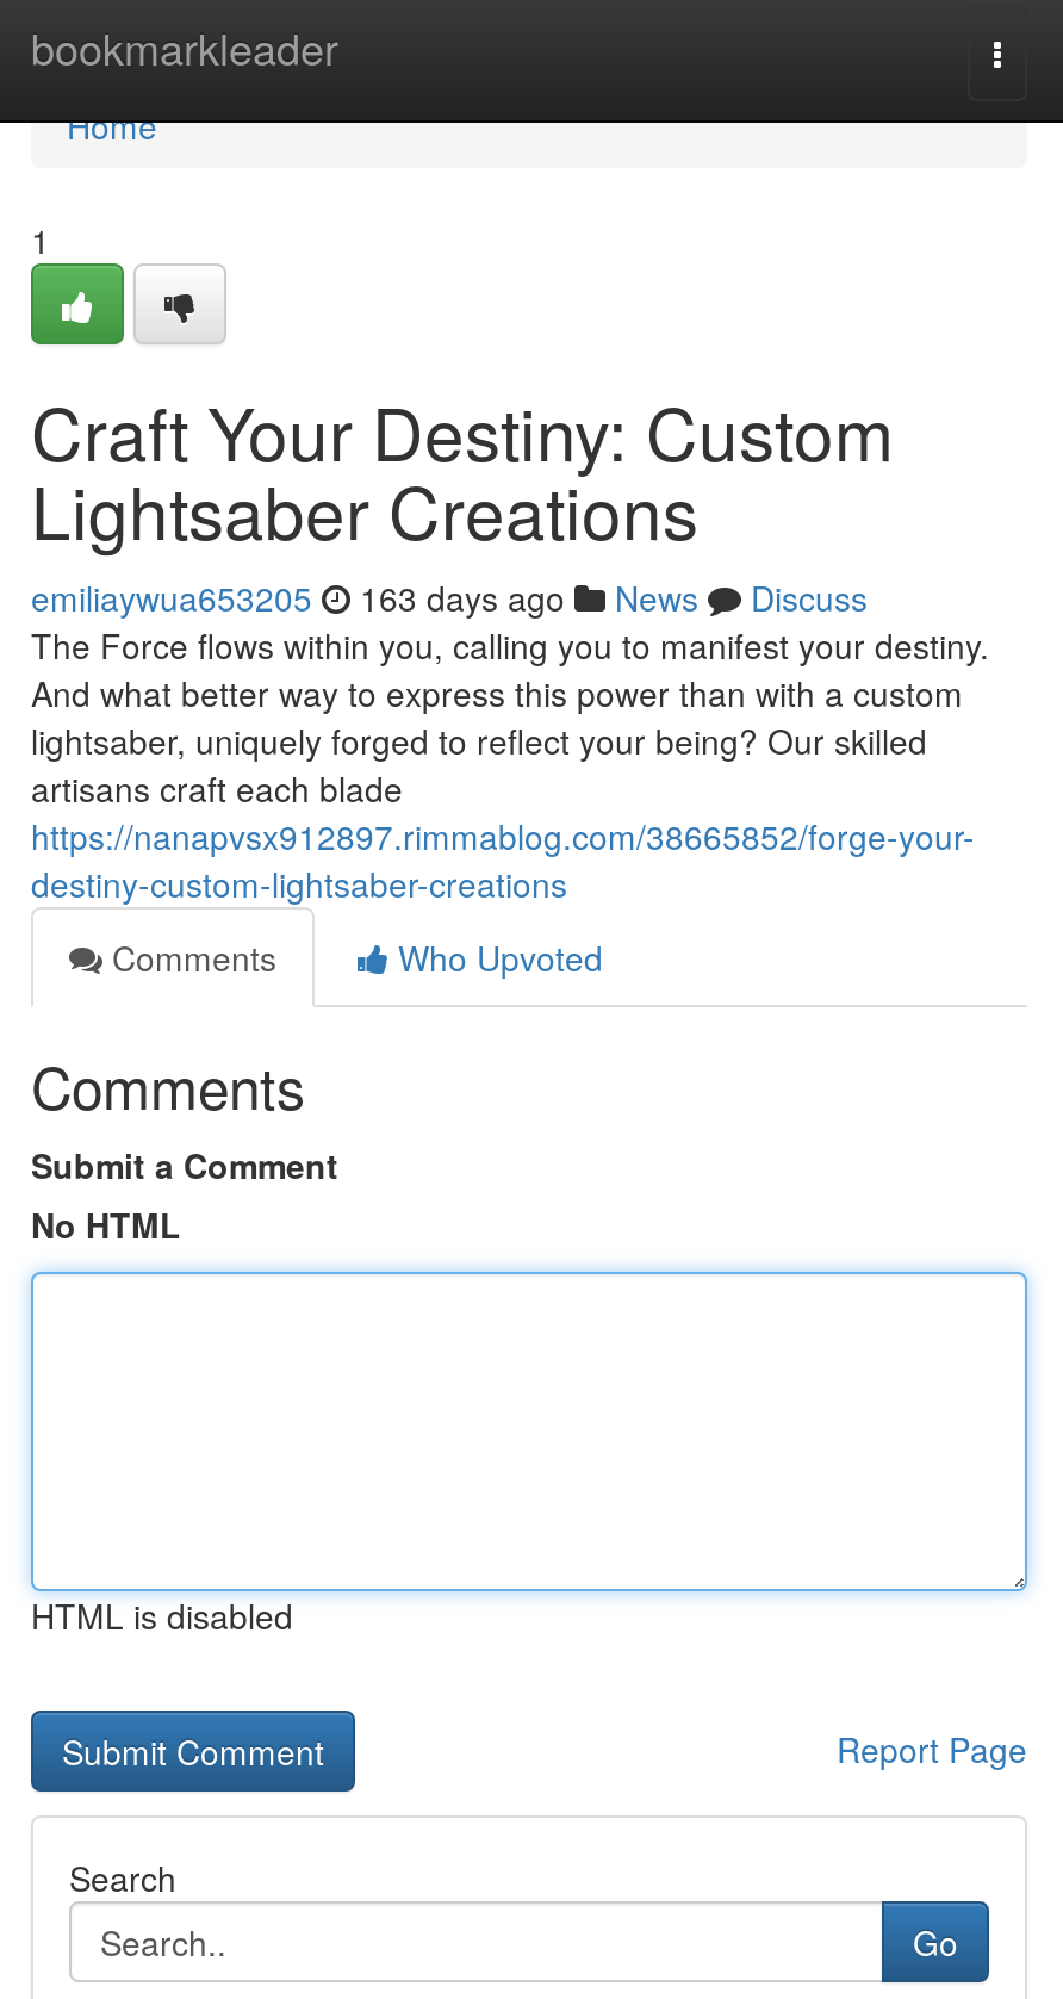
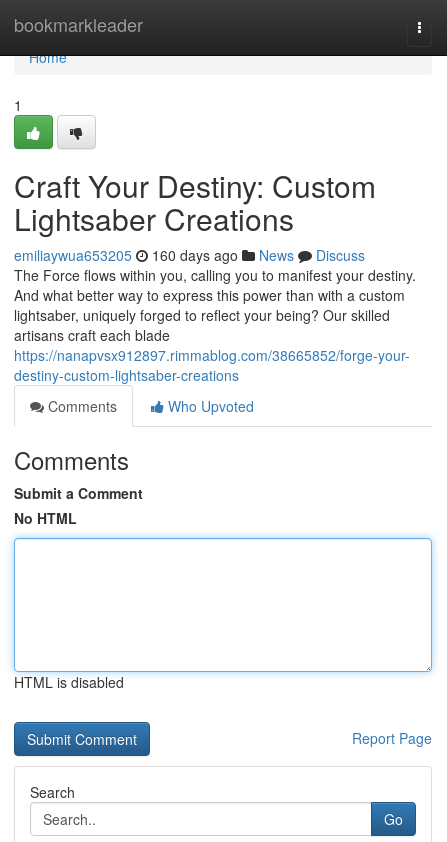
- emiliaywua653205 163 days ago News Discuss
+ emiliaywua653205 160 days ago News Discuss
